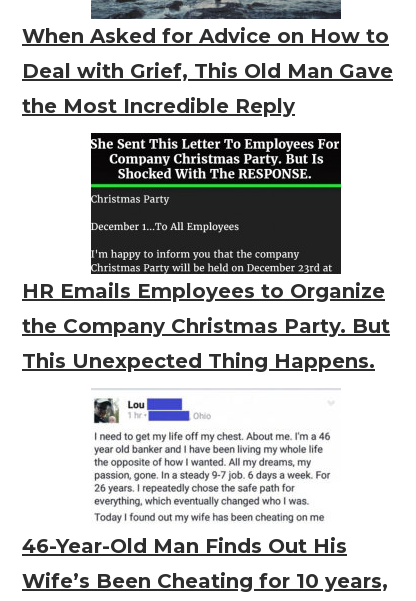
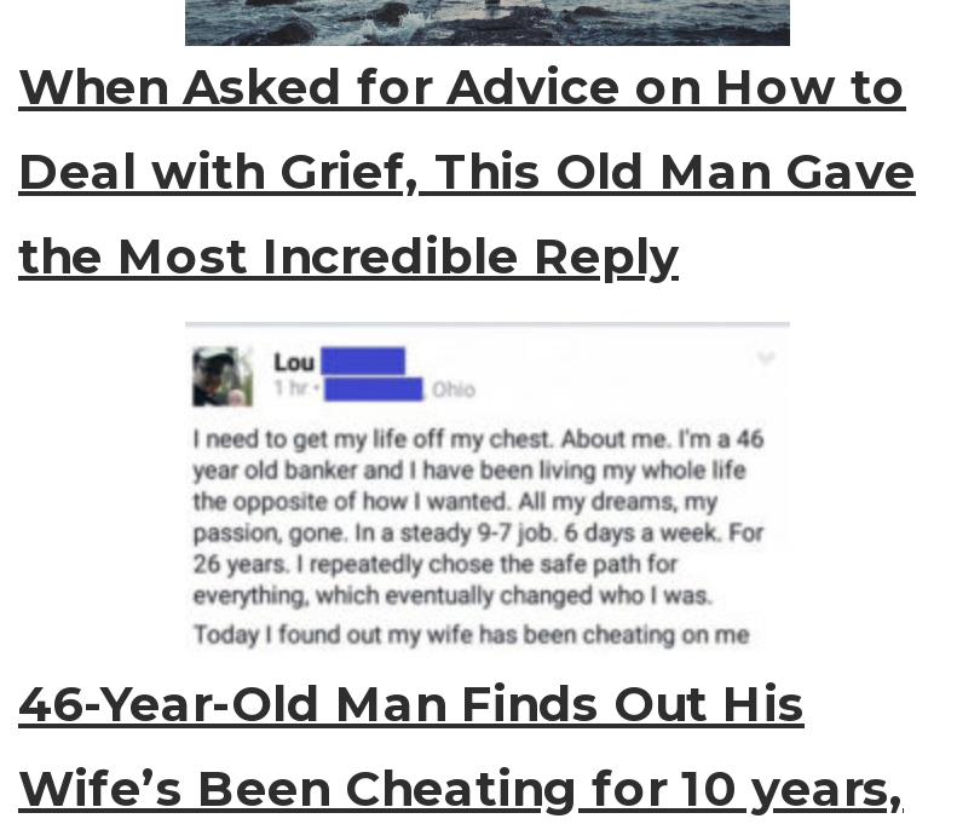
- [image]
- HR Emails Employees to Organize
- the Company Christmas Party. But
- This Unexpected Thing Happens.
